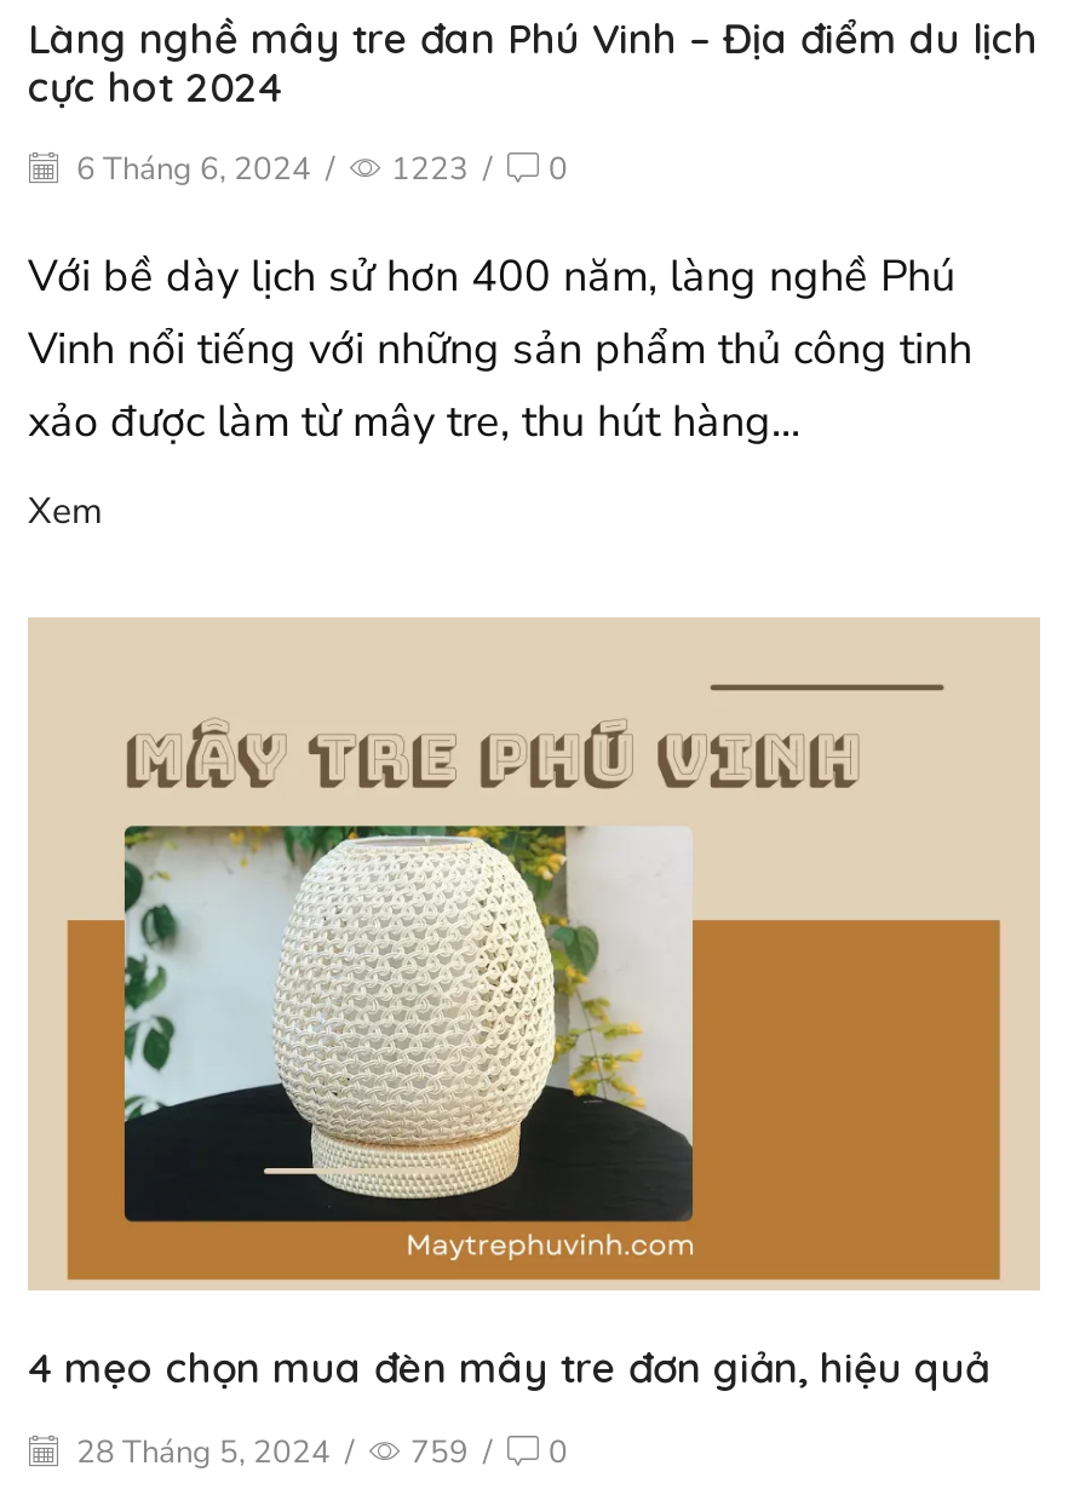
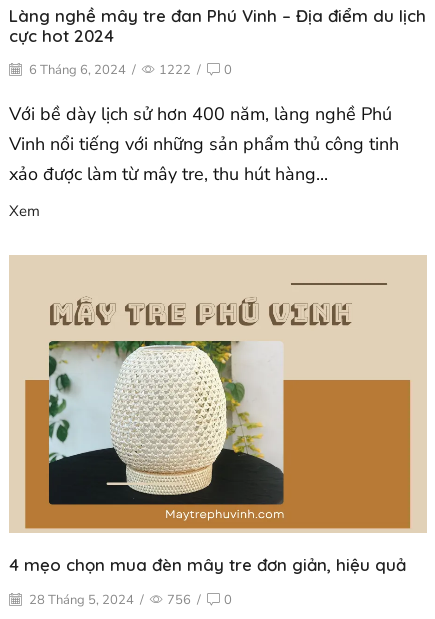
- 6 Tháng 6, 2024 / 1223 / 0
+ 6 Tháng 6, 2024 / 1222 / 0

- 28 Tháng 5, 2024 / 759 / 0
+ 28 Tháng 5, 2024 / 756 / 0
